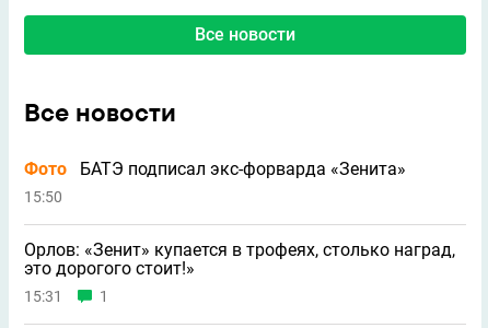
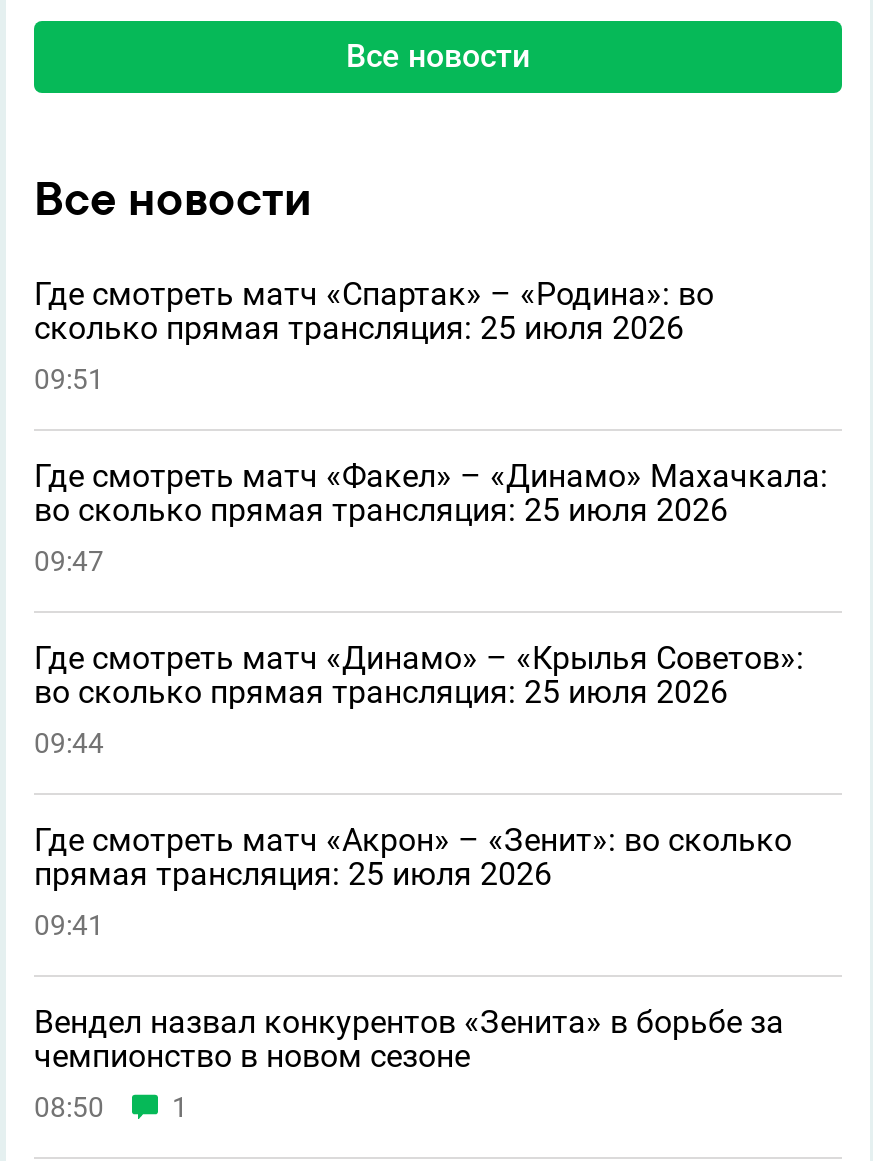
- Фото
- БАТЭ подписал экс-форварда «Зенита»
- 15:50
- Орлов: «Зенит» купается в трофеях, столько наград,
- это дорогого стоит!»
- 15:31
+ Где смотреть матч «Спартак» – «Родина»: во
+ сколько прямая трансляция: 25 июля 2026
+ 09:51
+ Где смотреть матч «Факел» – «Динамо» Махачкала:
+ во сколько прямая трансляция: 25 июля 2026
+ 09:47
+ Где смотреть матч «Динамо» – «Крылья Советов»:
+ во сколько прямая трансляция: 25 июля 2026
+ 09:44
+ Где смотреть матч «Акрон» – «Зенит»: во сколько
+ прямая трансляция: 25 июля 2026
+ 09:41
+ Вендел назвал конкурентов «Зенита» в борьбе за
+ чемпионство в новом сезоне
+ 08:50
